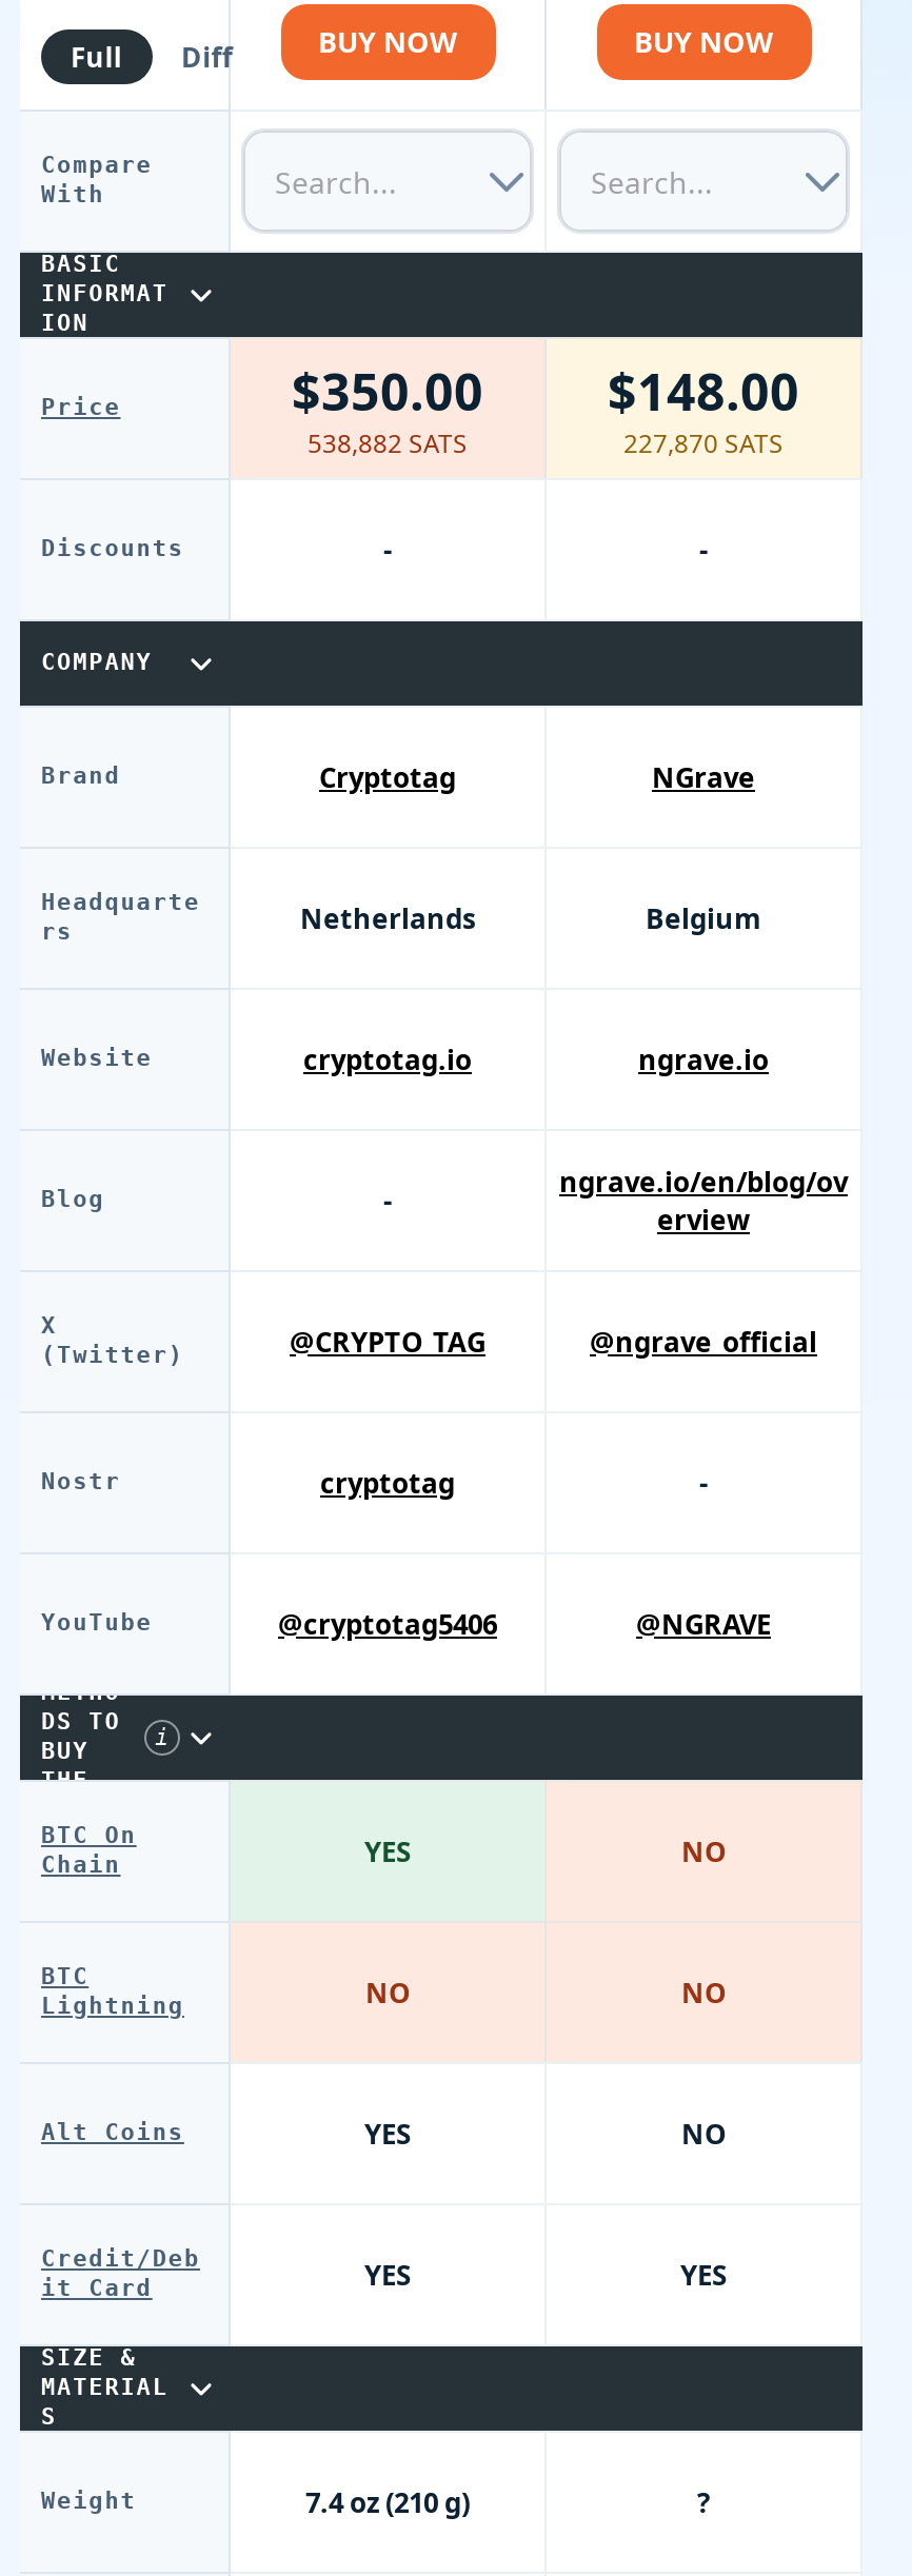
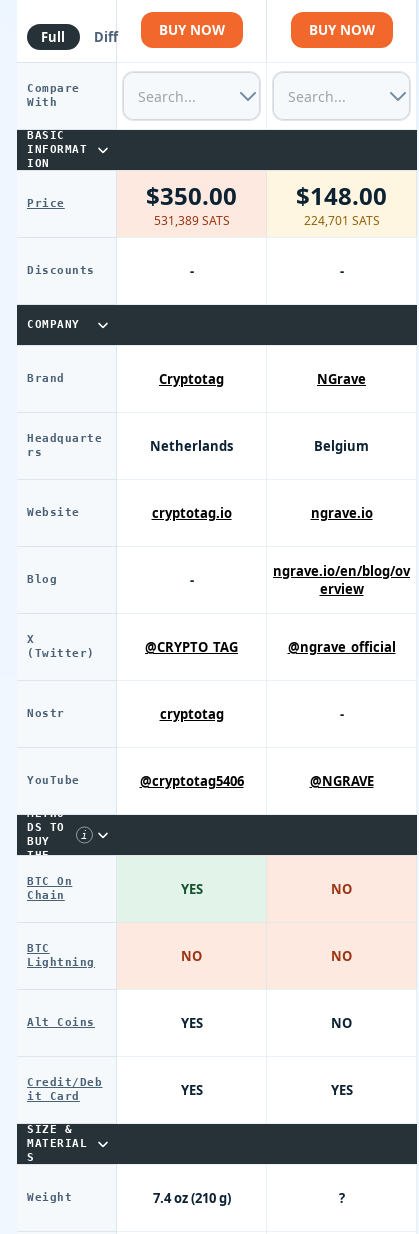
- 538,882 SATS
+ 531,389 SATS

- 227,870 SATS
+ 224,701 SATS
